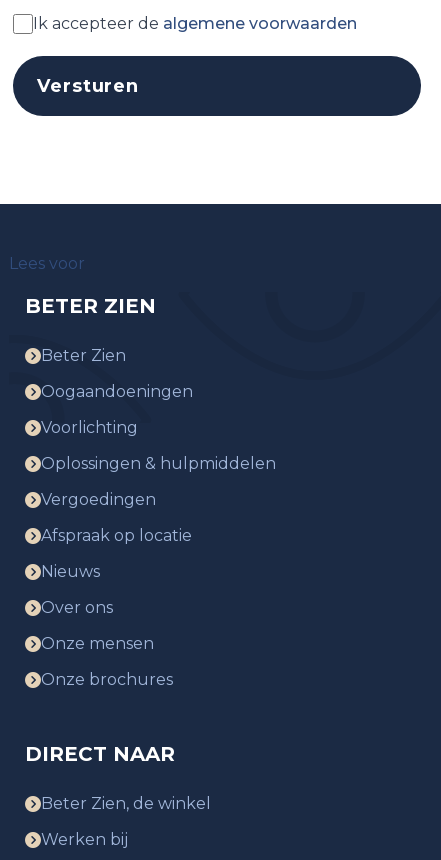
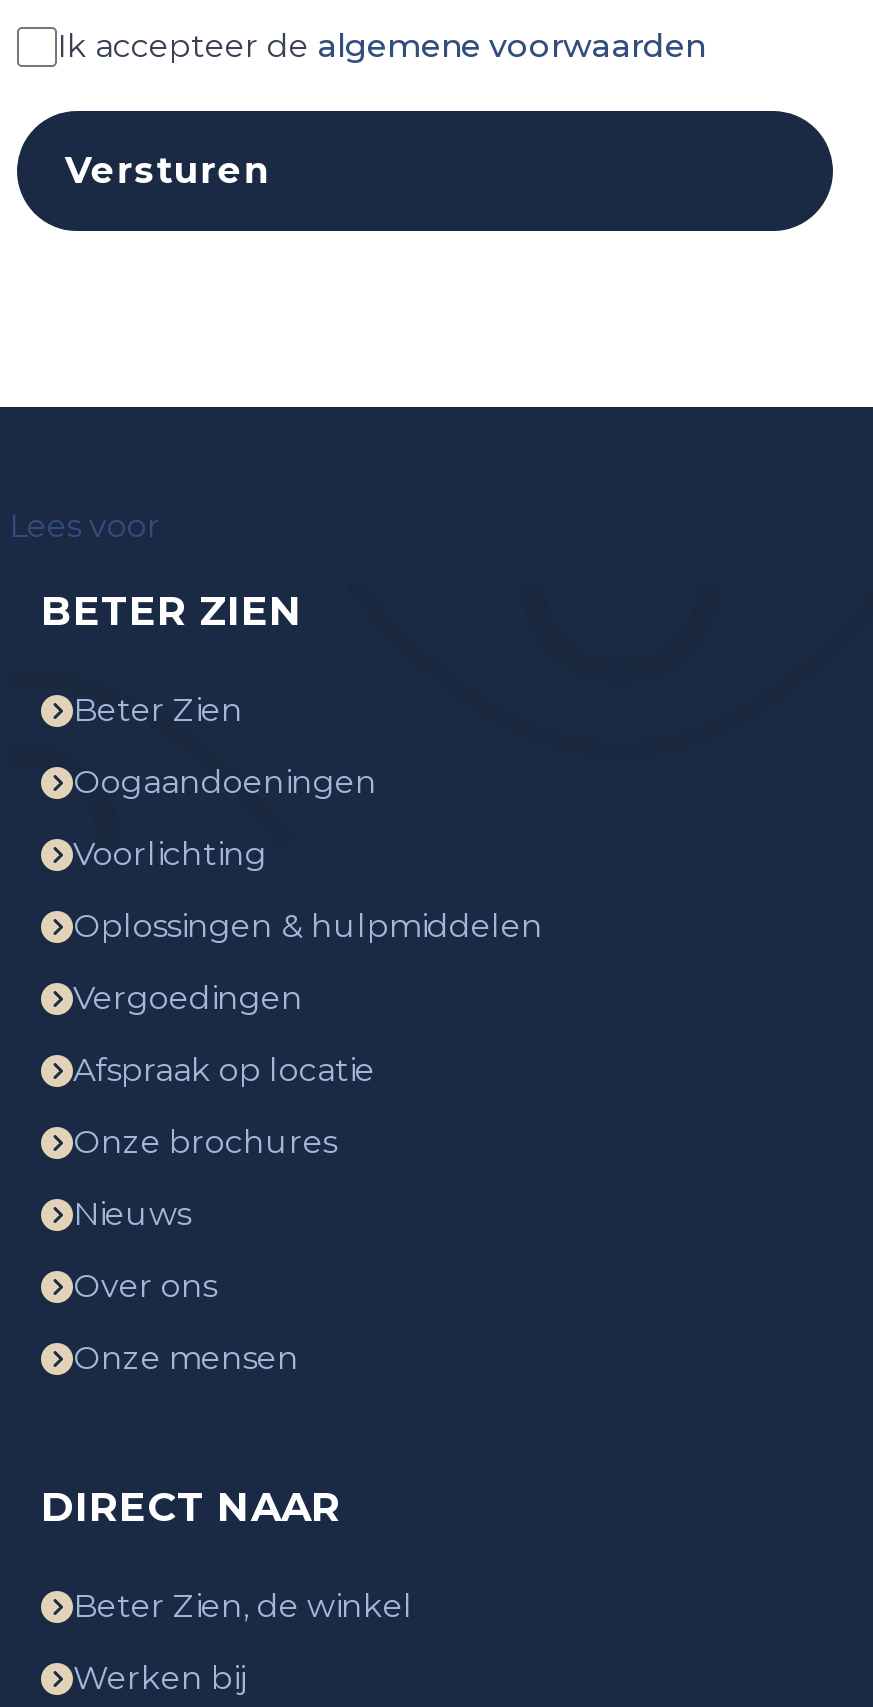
moved down: Nieuws | Over ons | Onze mensen

moved up: Onze brochures
